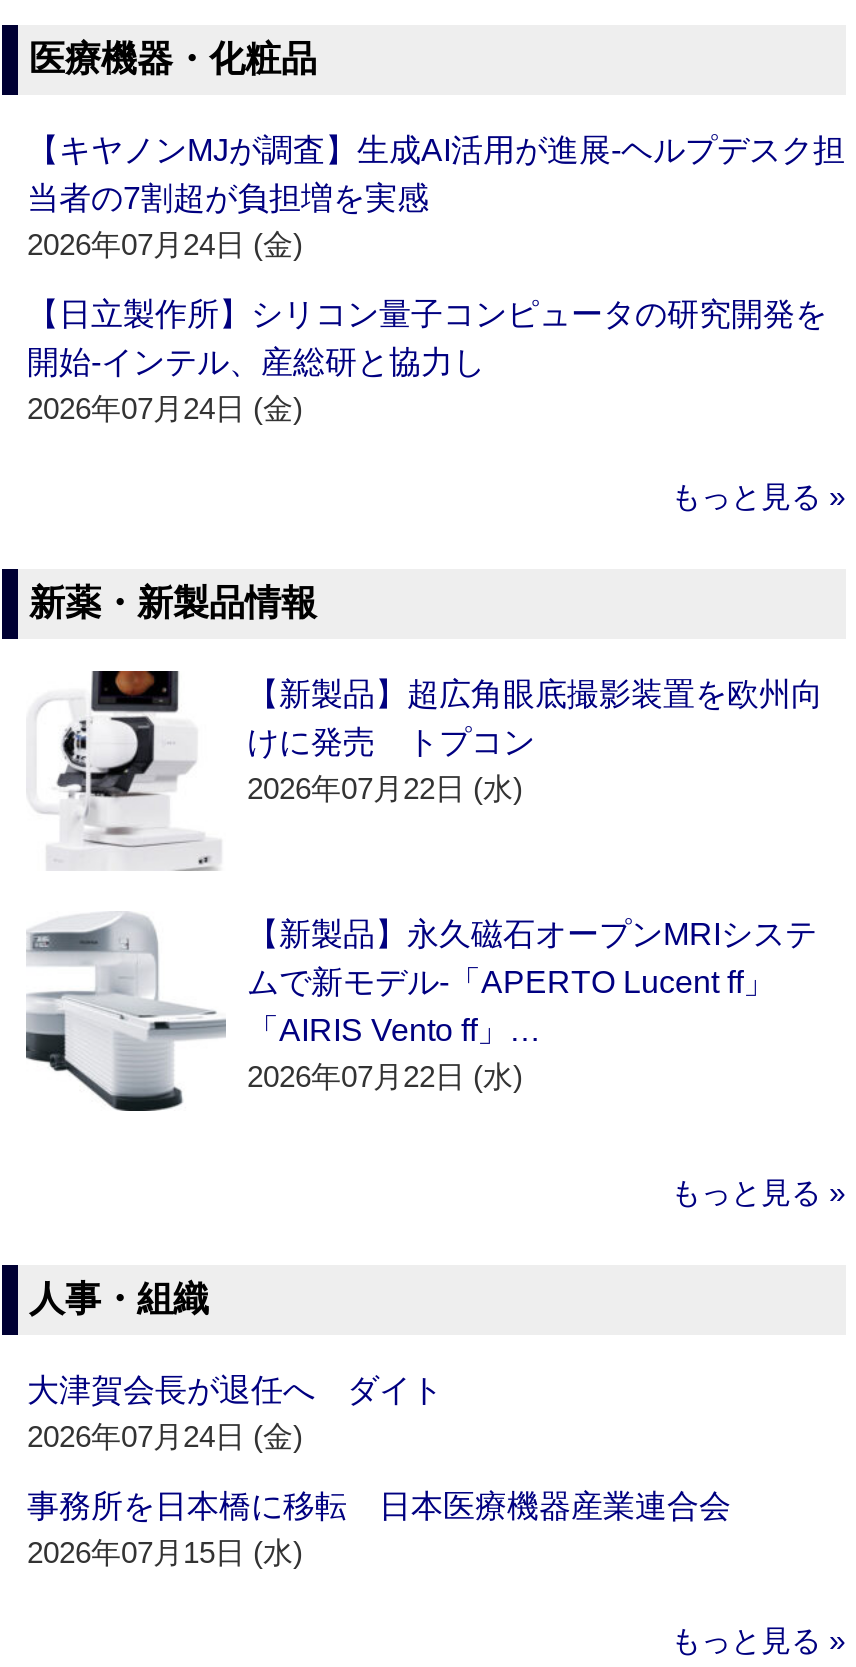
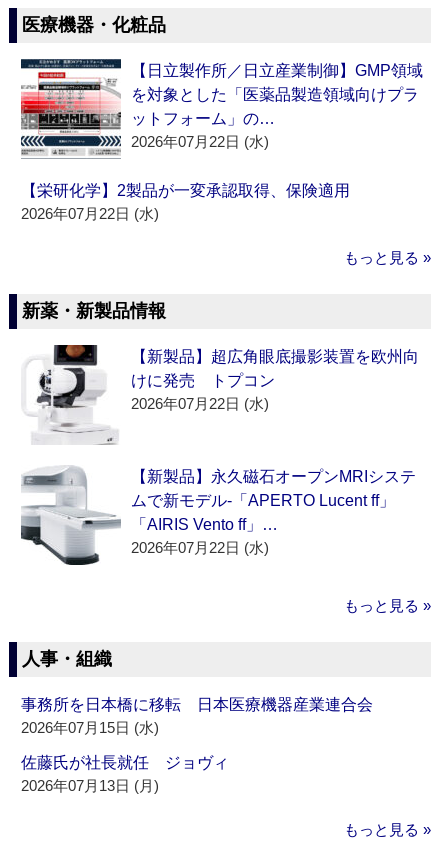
- 【キヤノンMJが調査】生成AI活用が進展‐ヘルプデスク担
- 当者の7割超が負担増を実感
- 2026年07月24日 (金)
+ 【日立製作所／日立産業制御】GMP領域
+ を対象とした「医薬品製造領域向けプラ
+ ットフォーム」の…
+ 2026年07月22日 (水)

- 【日立製作所】シリコン量子コンピュータの研究開発を
- 開始‐インテル、産総研と協力し
- 2026年07月24日 (金)
+ 【栄研化学】2製品が一変承認取得、保険適用
+ 2026年07月22日 (水)

- 大津賀会長が退任へ ダイト
- 2026年07月24日 (金)

moved up: 事務所を日本橋に移転 日本医療機器産業連合会 | 2026年07月15日 (水)

+ 佐藤氏が社長就任 ジョヴィ
+ 2026年07月13日 (月)
